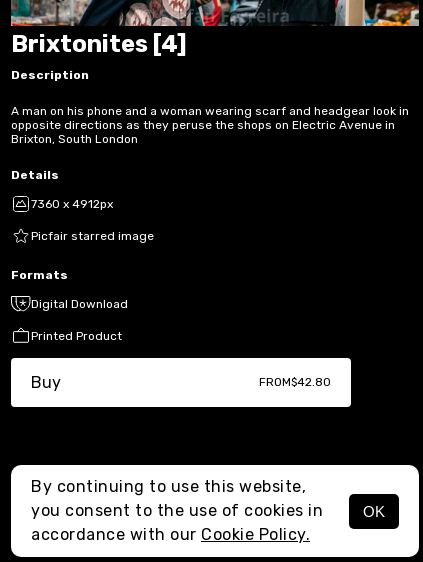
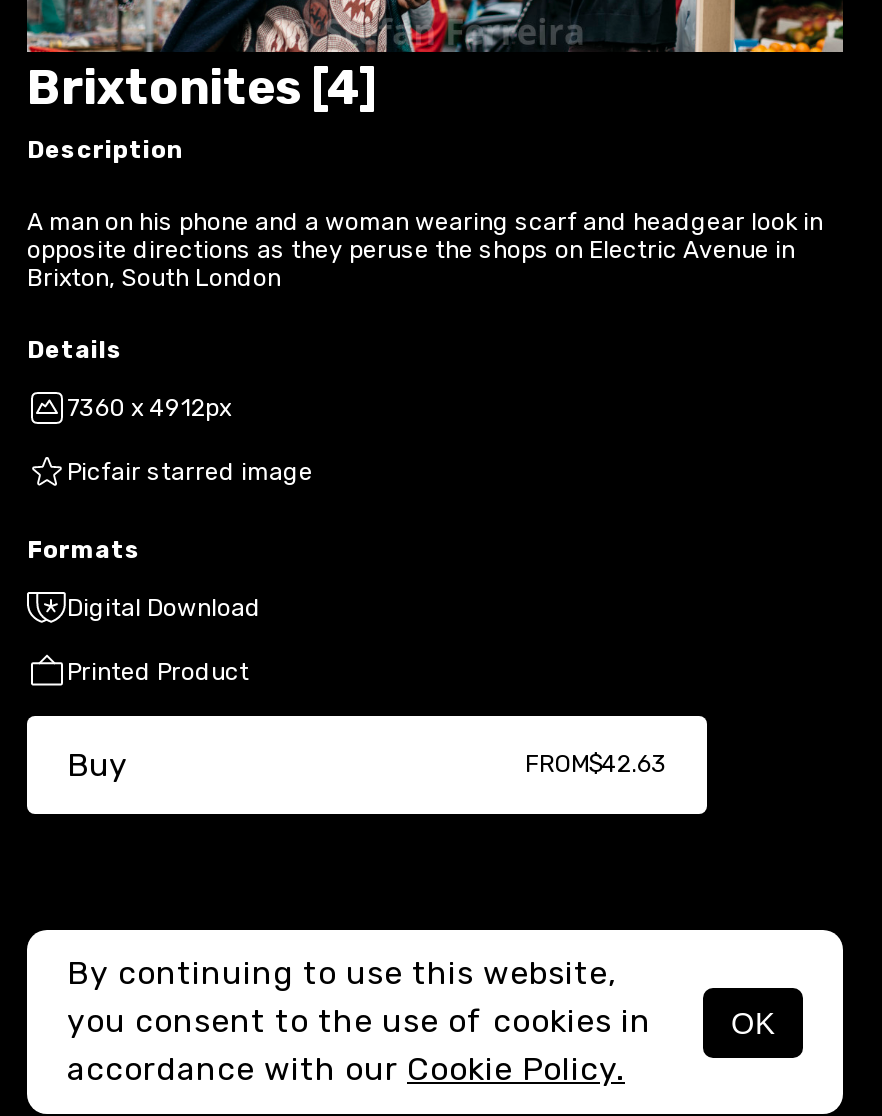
- FROM$42.80
+ FROM$42.63
